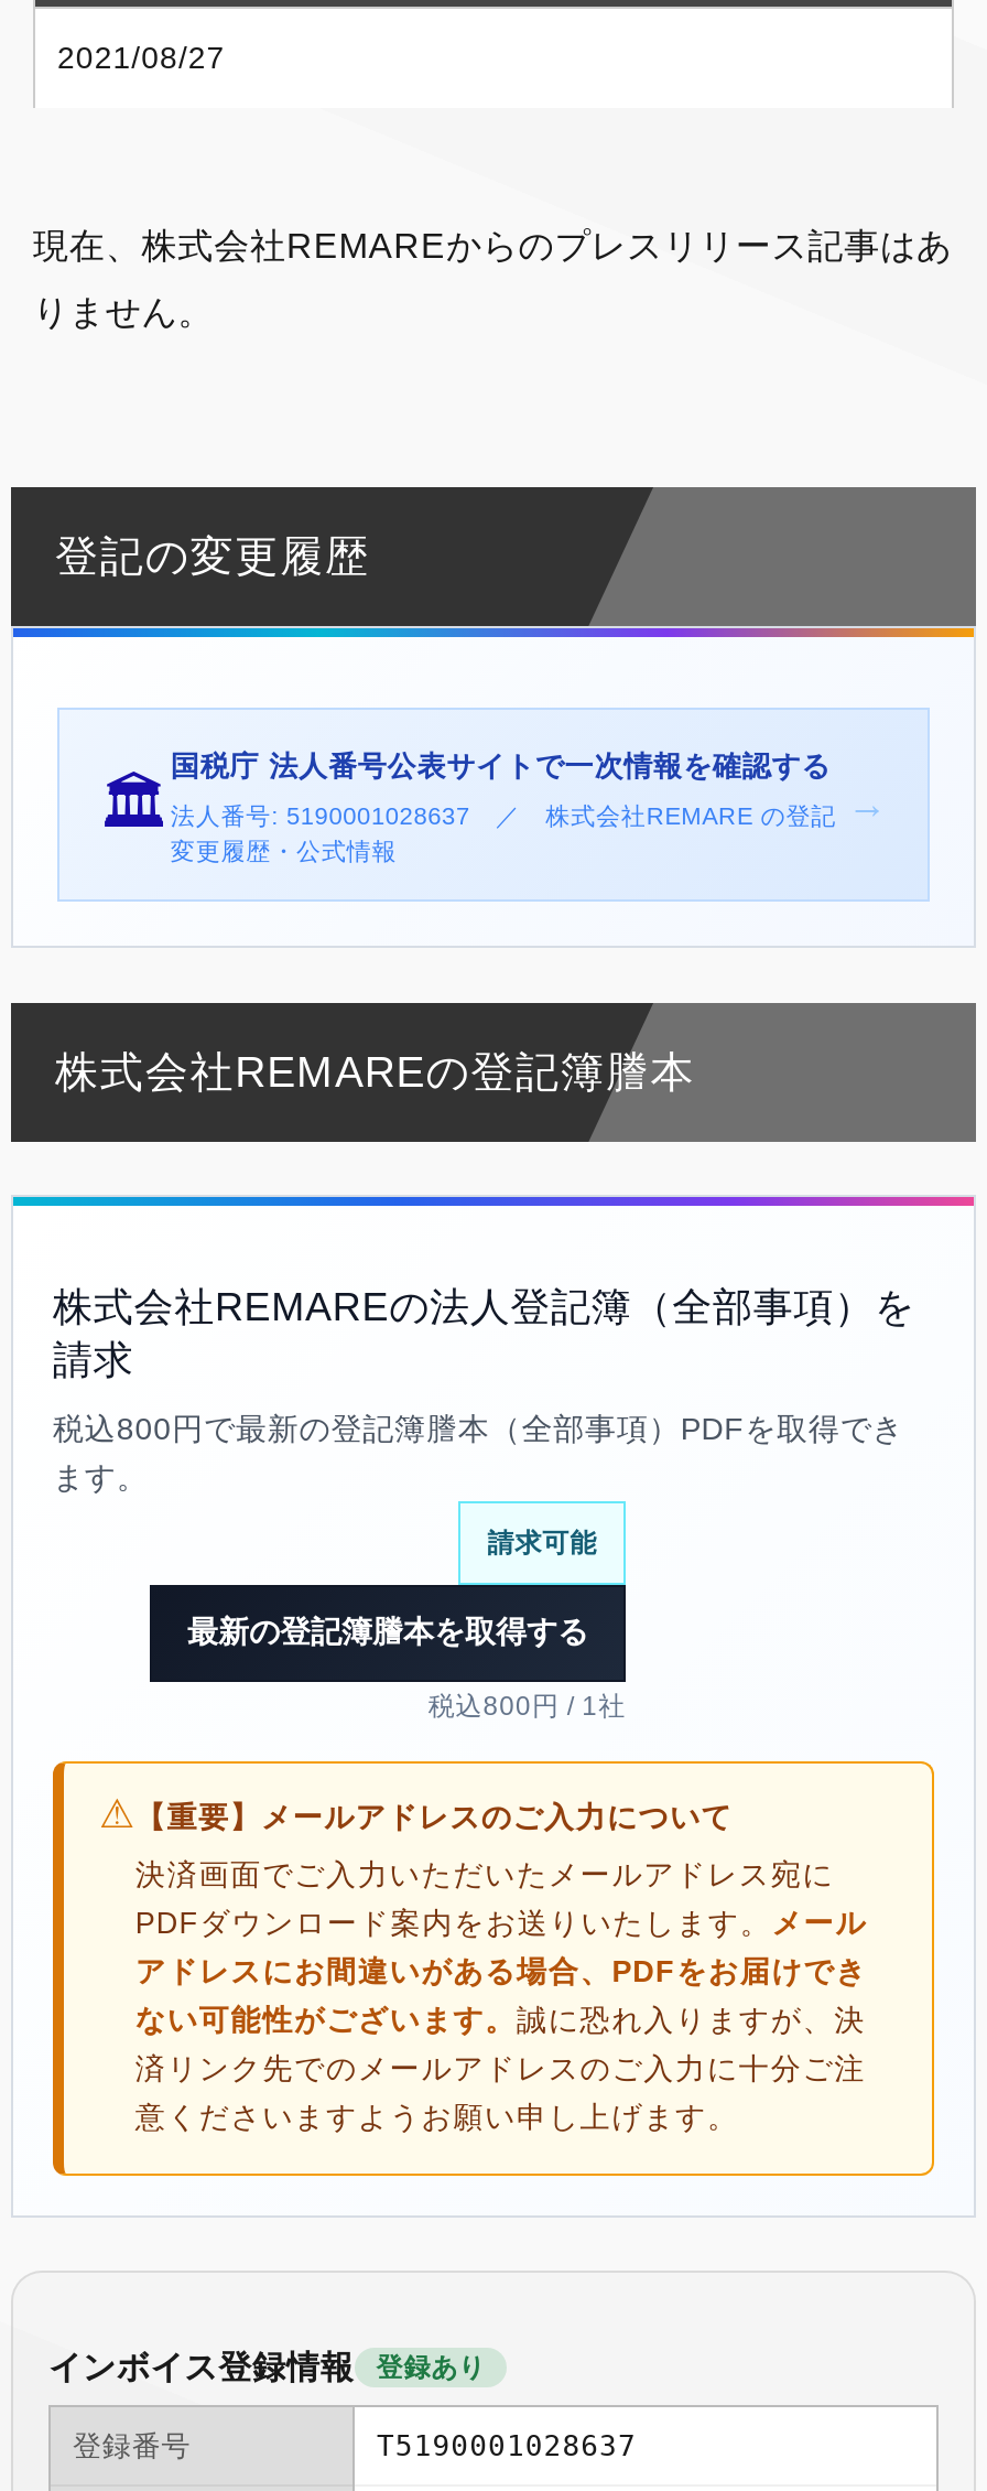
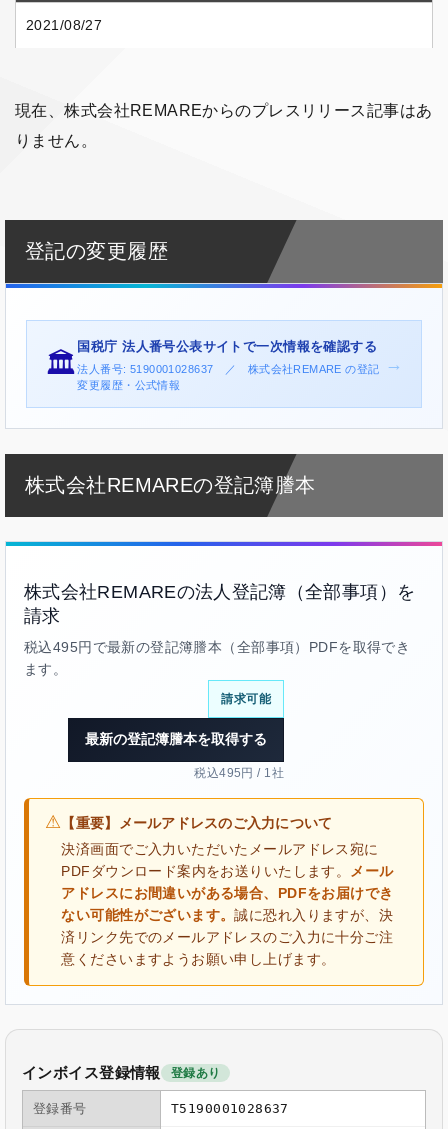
- 税込800円で最新の登記簿謄本（全部事項）PDFを取得でき
+ 税込495円で最新の登記簿謄本（全部事項）PDFを取得でき

- 税込800円 / 1社
+ 税込495円 / 1社
